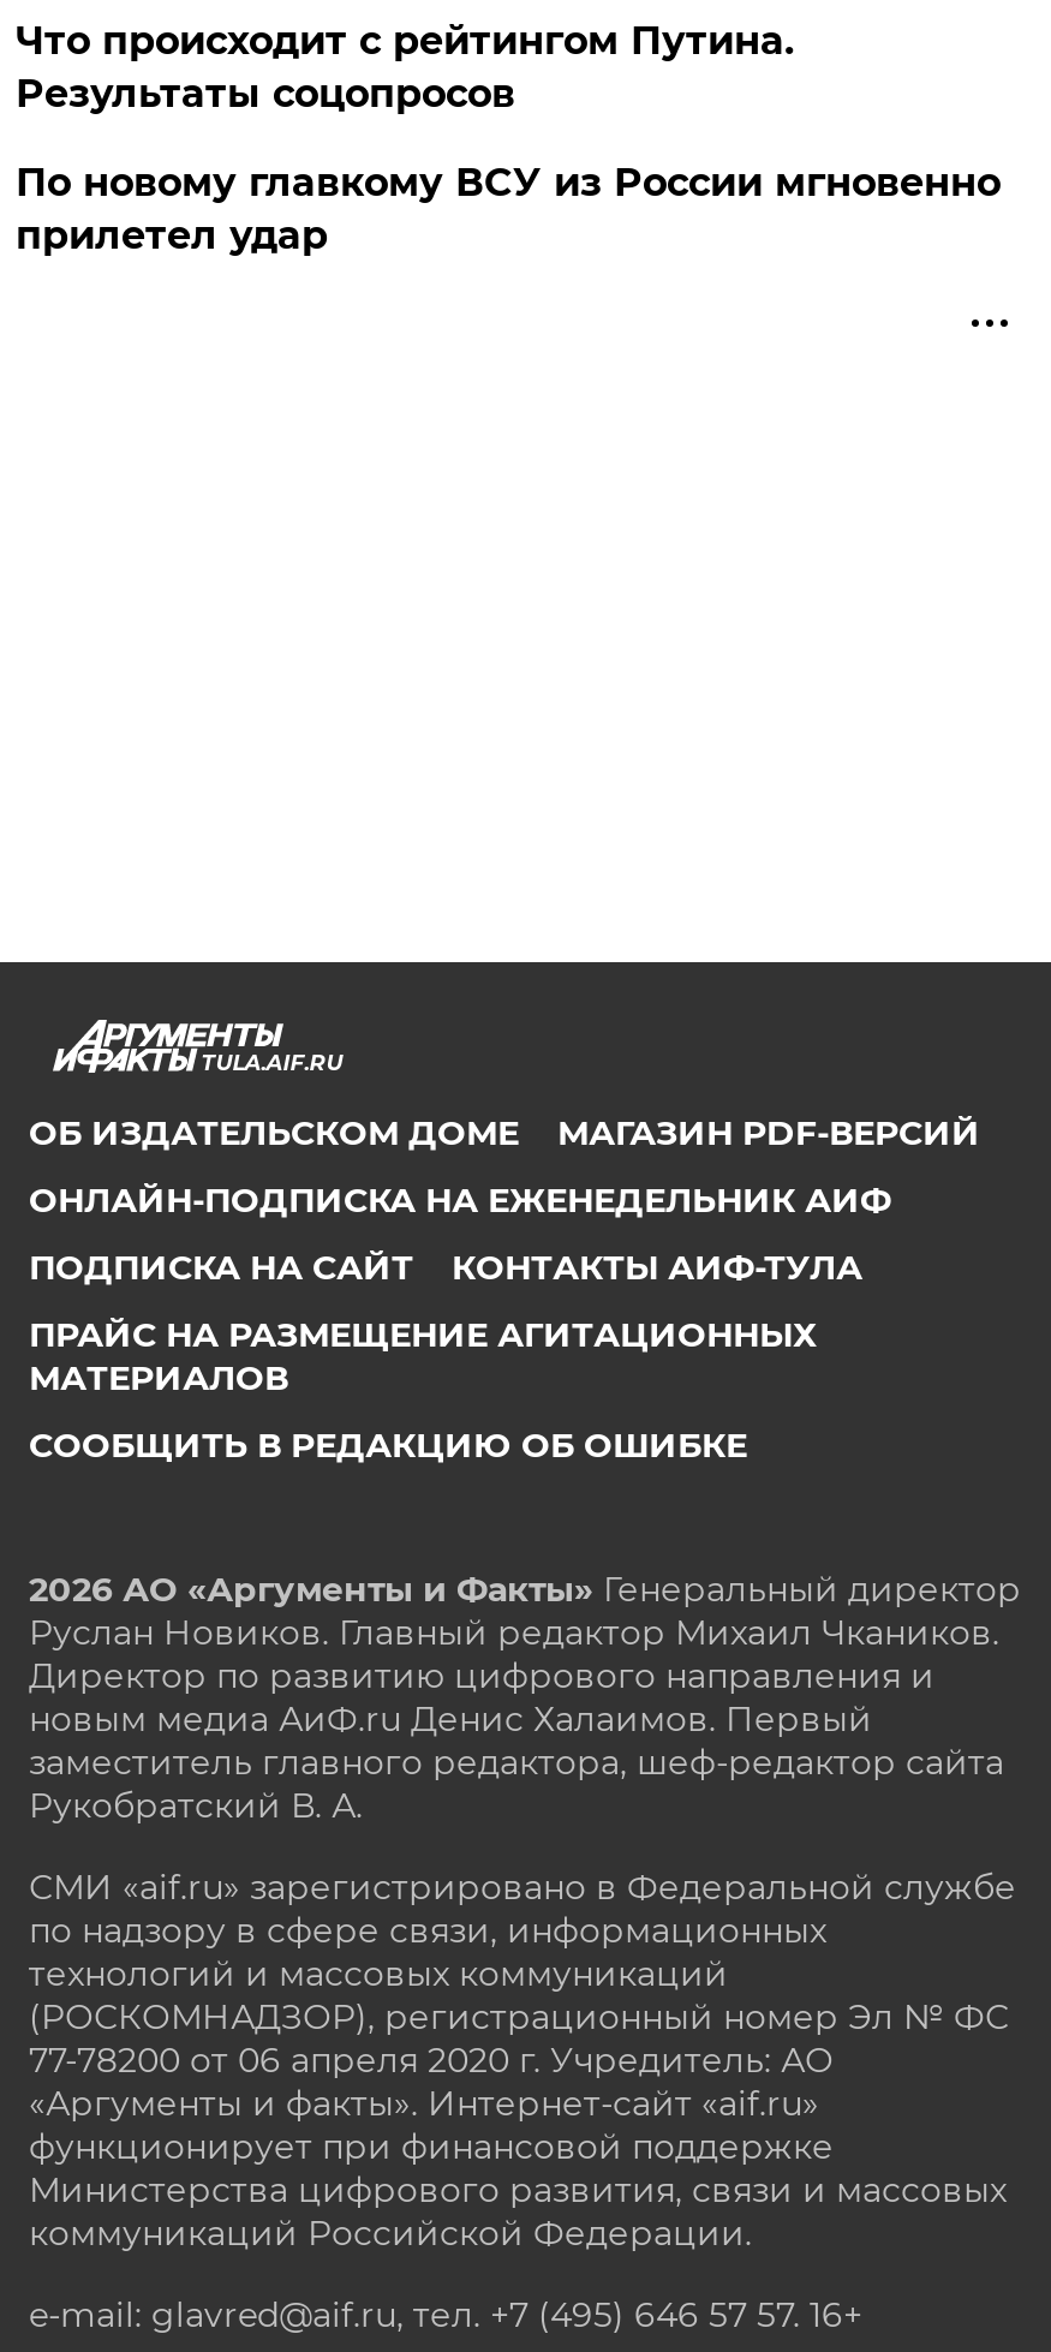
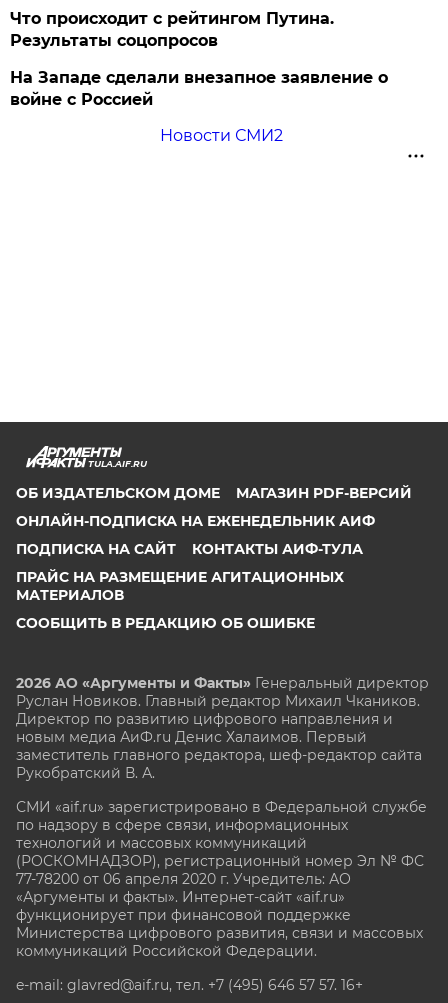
- По новому главкому ВСУ из России мгновенно
- прилетел удар
+ На Западе сделали внезапное заявление о
+ войне с Россией
+ Новости СМИ2
